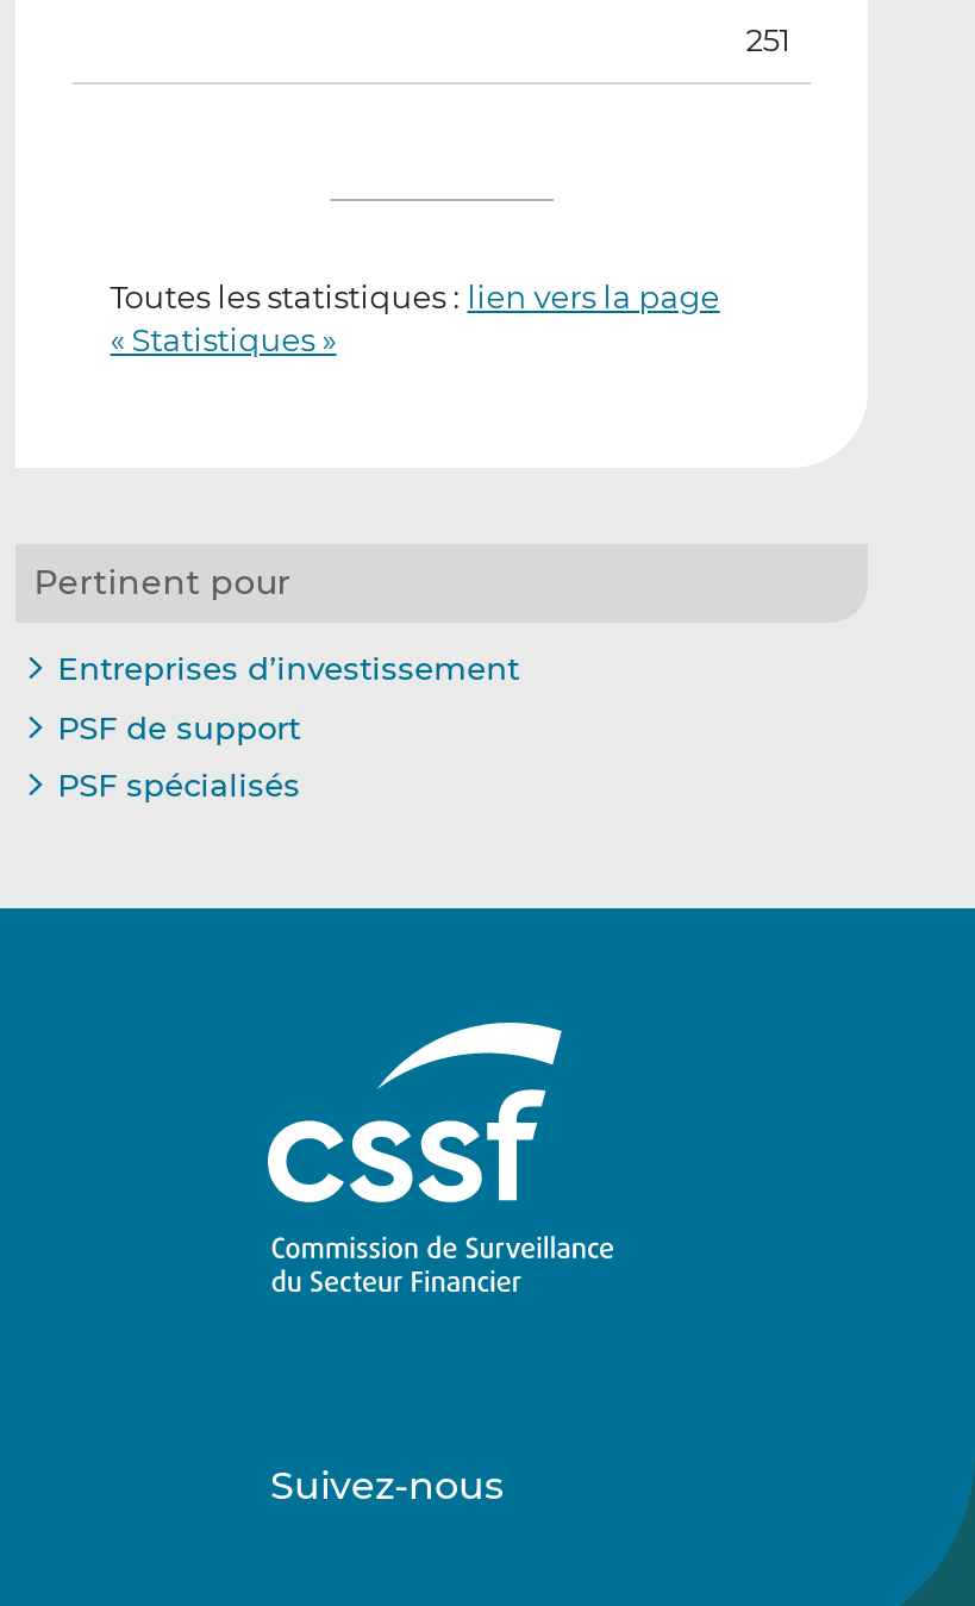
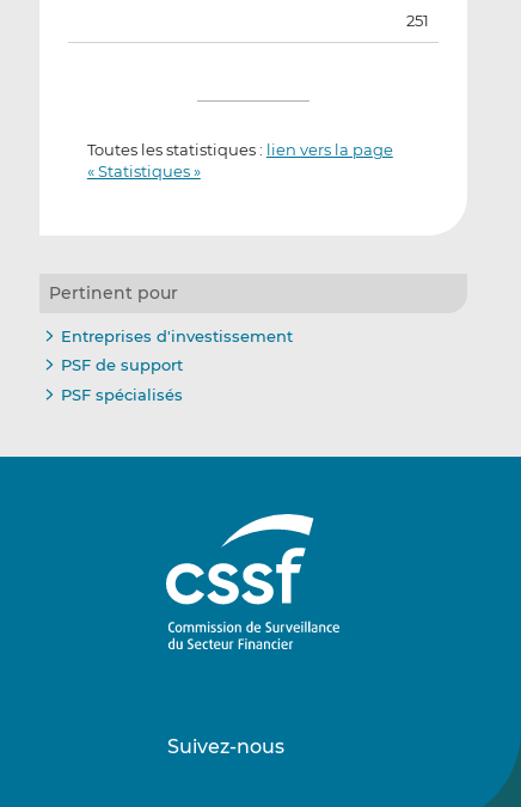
- Entreprises d’investissement
+ Entreprises d'investissement
